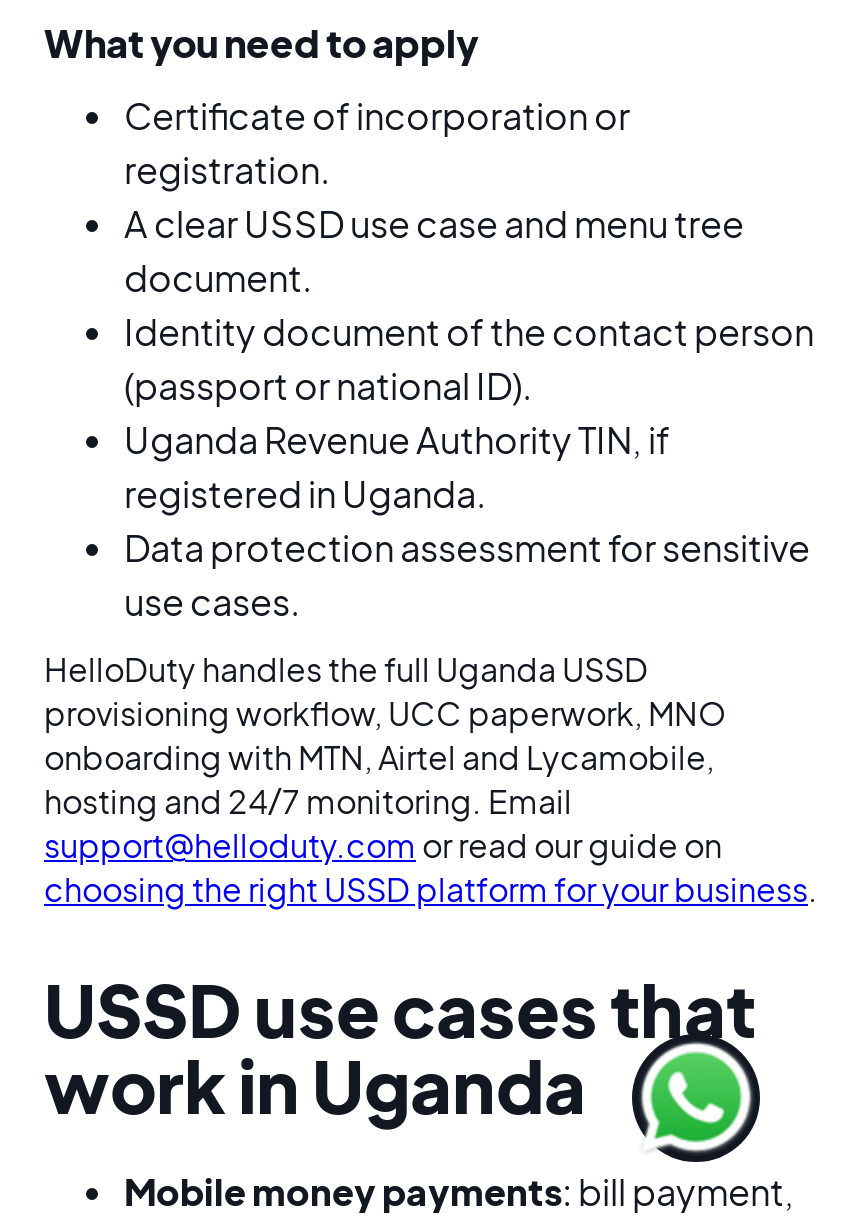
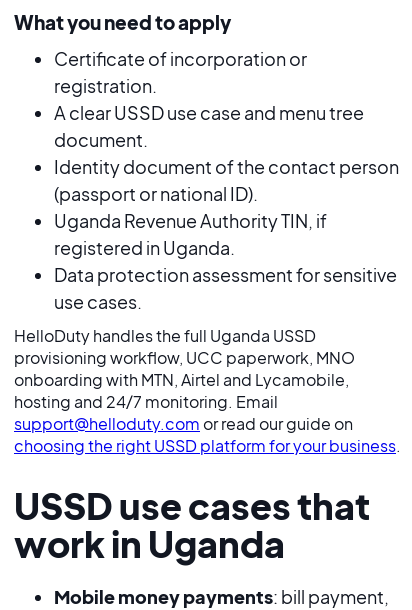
- [image]
